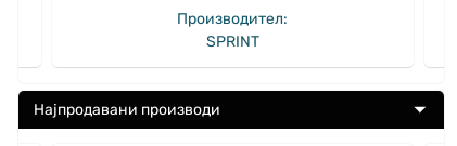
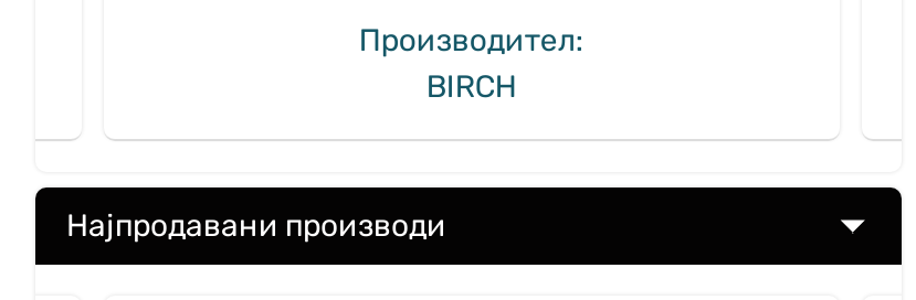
- SPRINT
+ BIRCH
